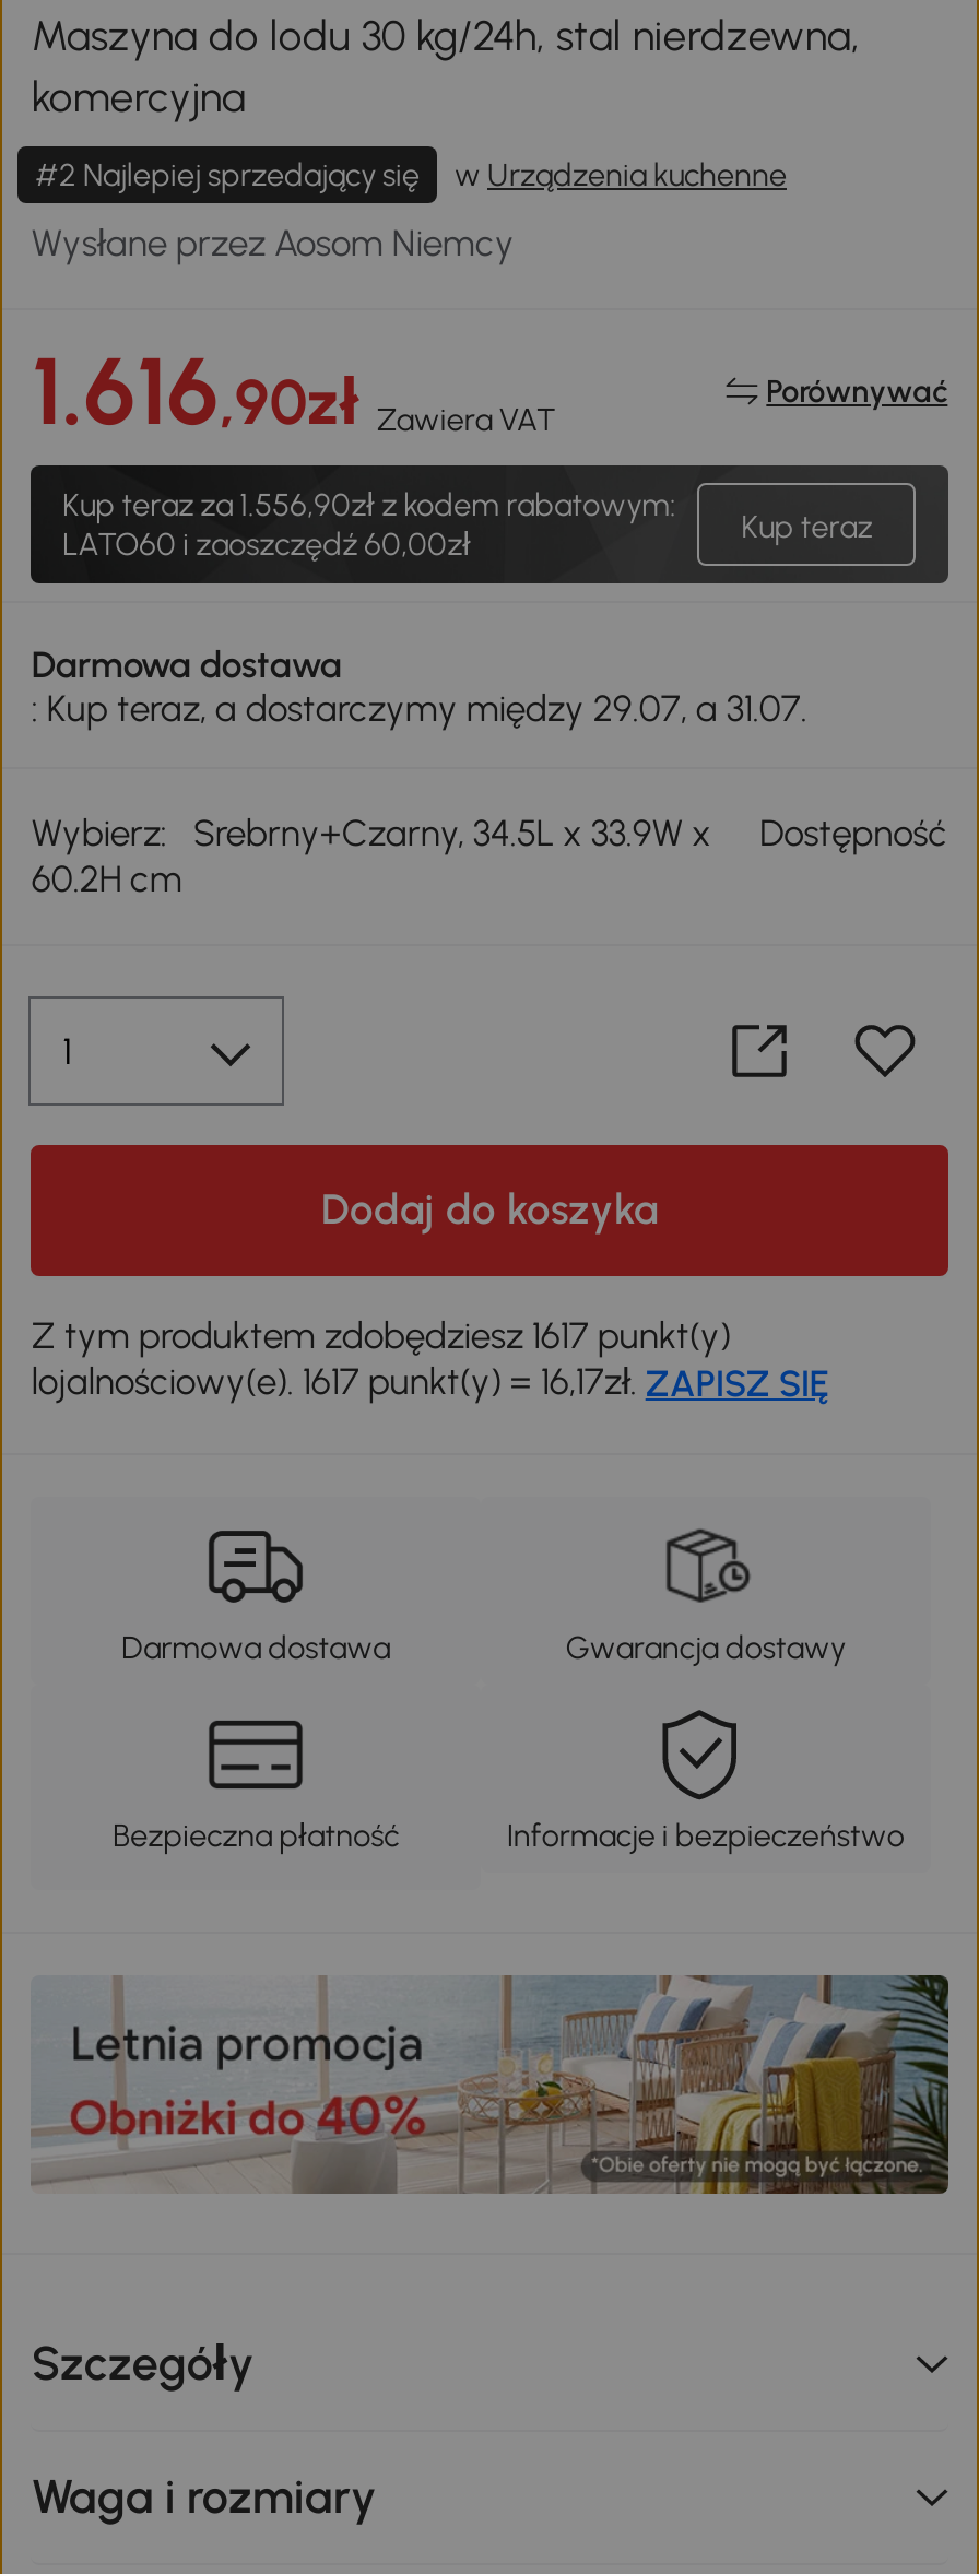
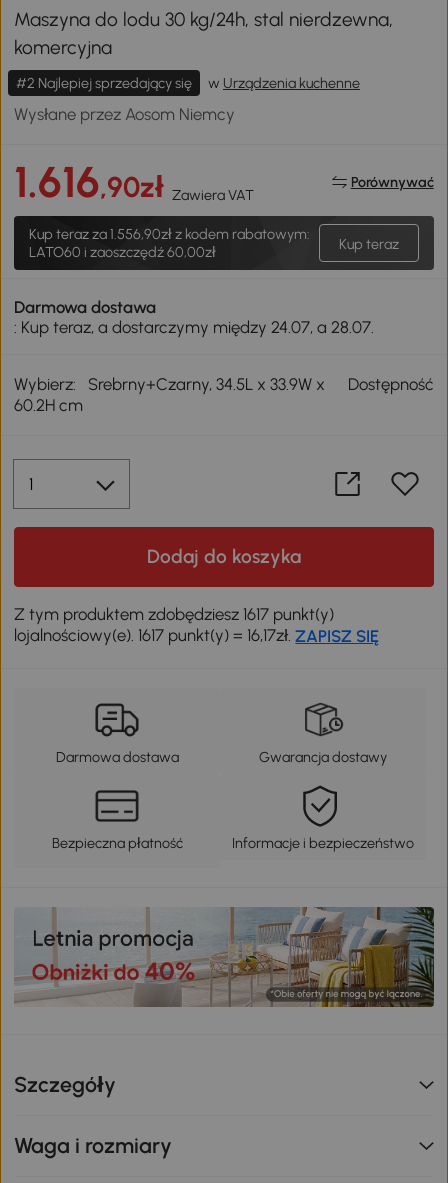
- : Kup teraz, a dostarczymy między 29.07, a 31.07.
+ : Kup teraz, a dostarczymy między 24.07, a 28.07.
